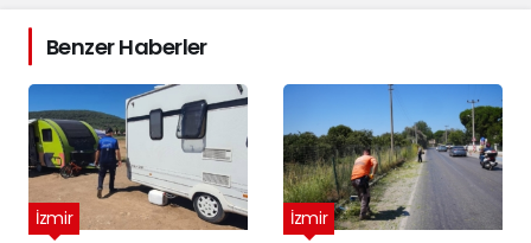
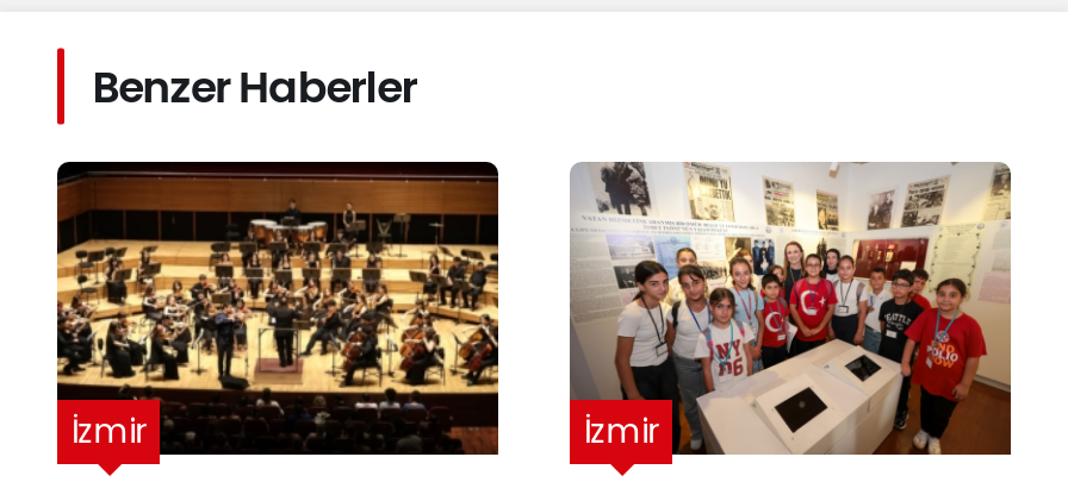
- [image]
+ [image]

- [image]
+ [image]
